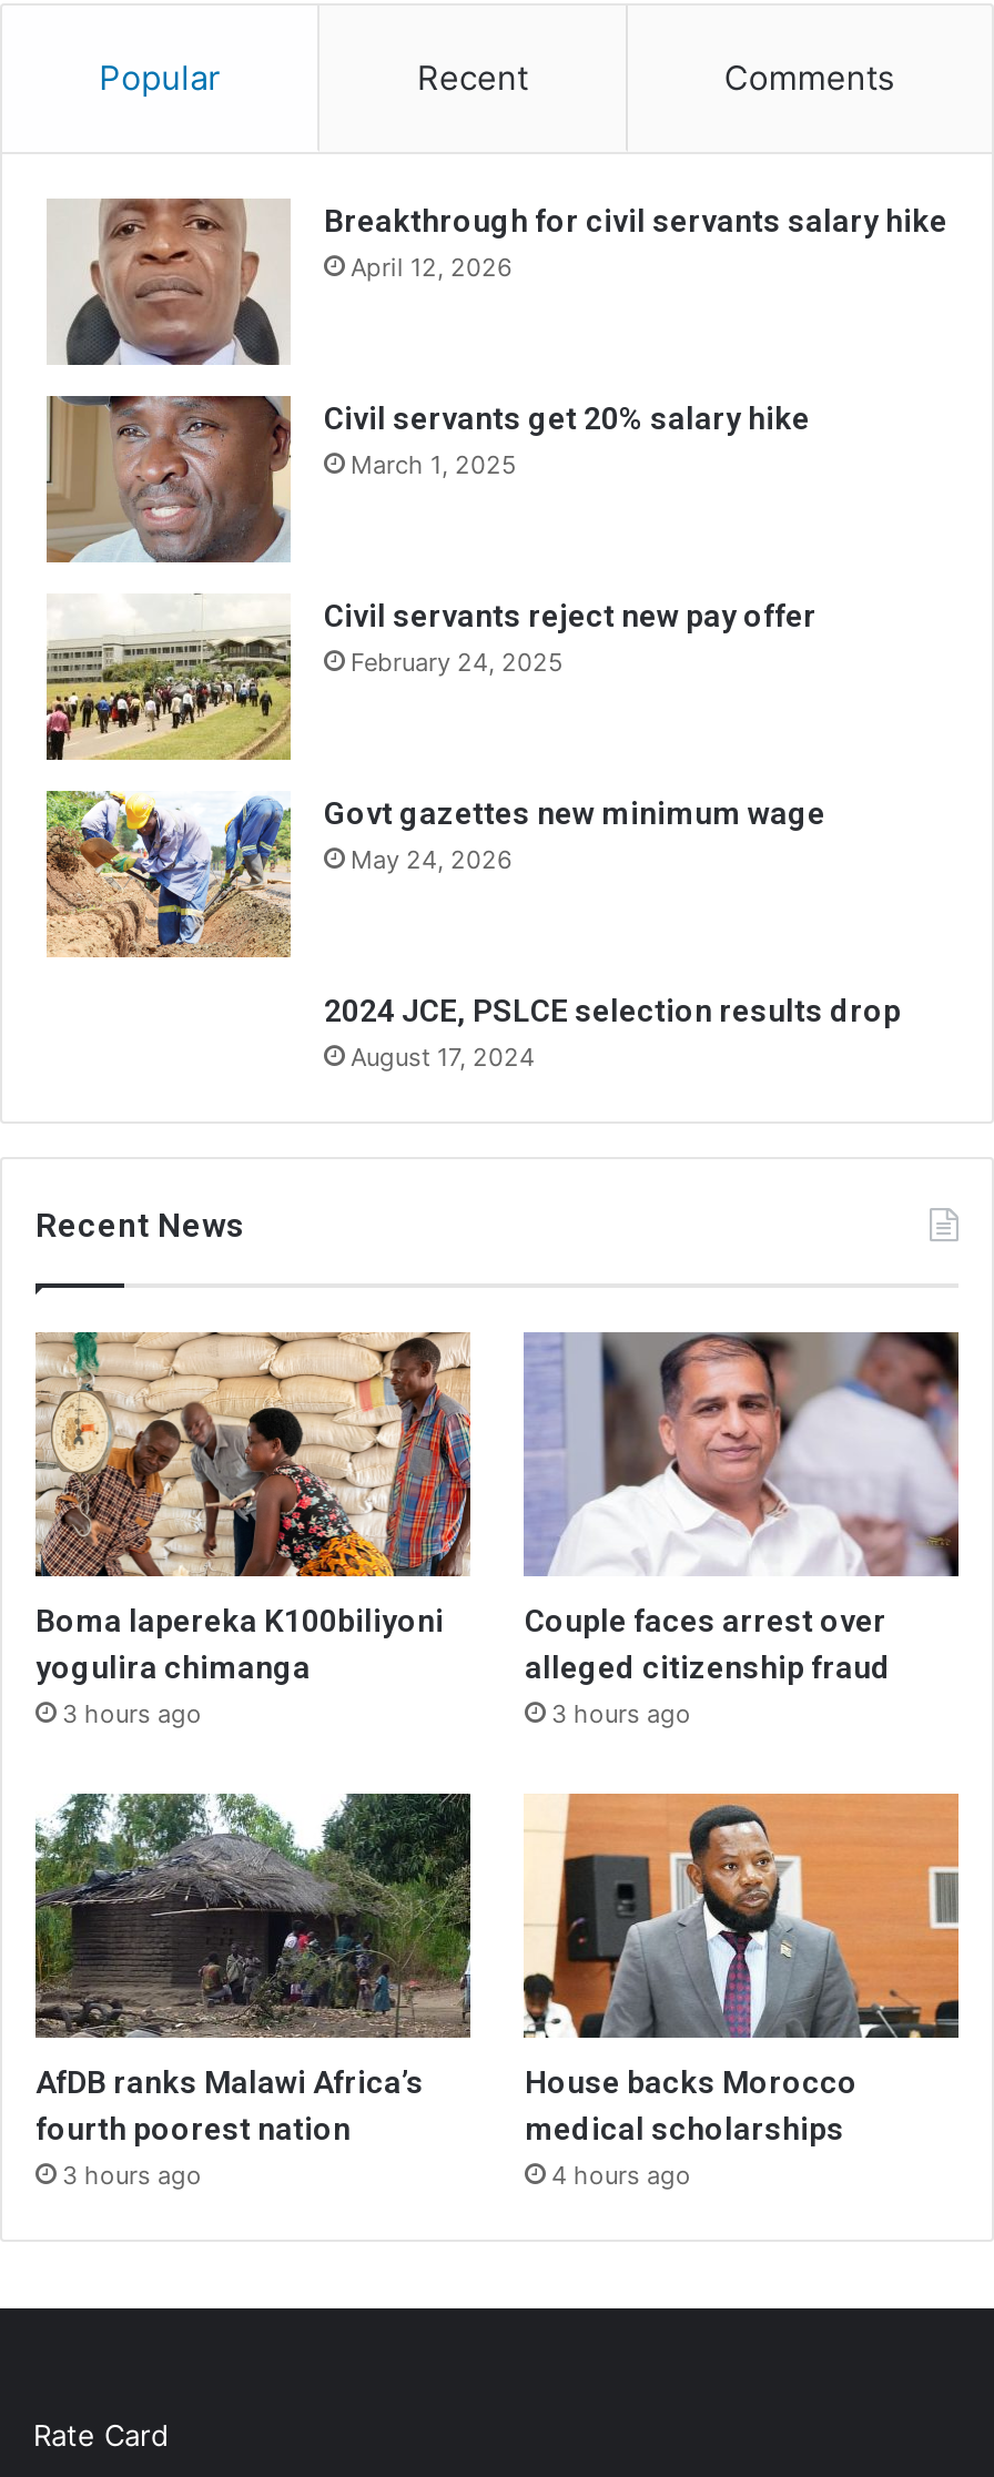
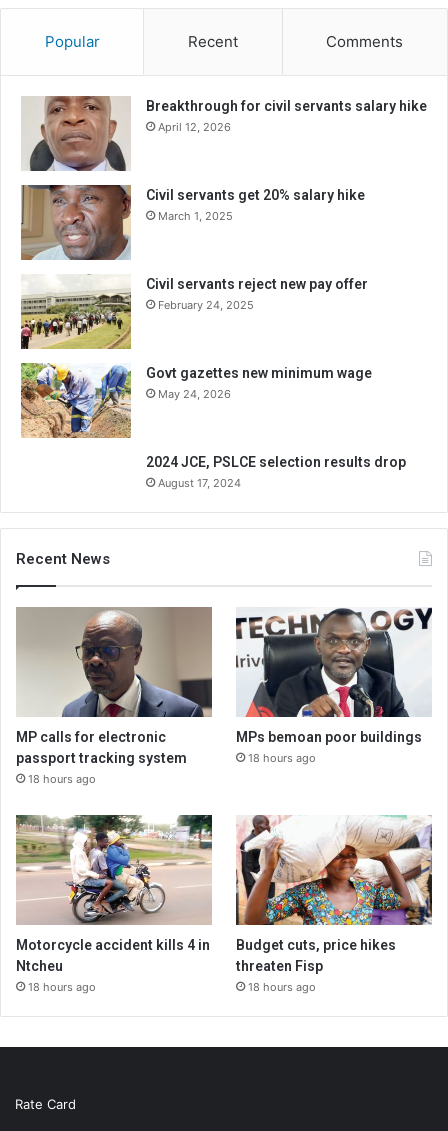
- [image]
- Boma lapereka K100biliyoni
- yogulira chimanga
- 3 hours ago
+ [image]
+ MP calls for electronic
+ passport tracking system
+ 18 hours ago

- [image]
- Couple faces arrest over
- alleged citizenship fraud
- 3 hours ago
+ [image]
+ MPs bemoan poor buildings
+ 18 hours ago

- [image]
- AfDB ranks Malawi Africa’s
- fourth poorest nation
- 3 hours ago
+ [image]
+ Motorcycle accident kills 4 in
+ Ntcheu
+ 18 hours ago

- [image]
- House backs Morocco
- medical scholarships
- 4 hours ago
+ [image]
+ Budget cuts, price hikes
+ threaten Fisp
+ 18 hours ago
